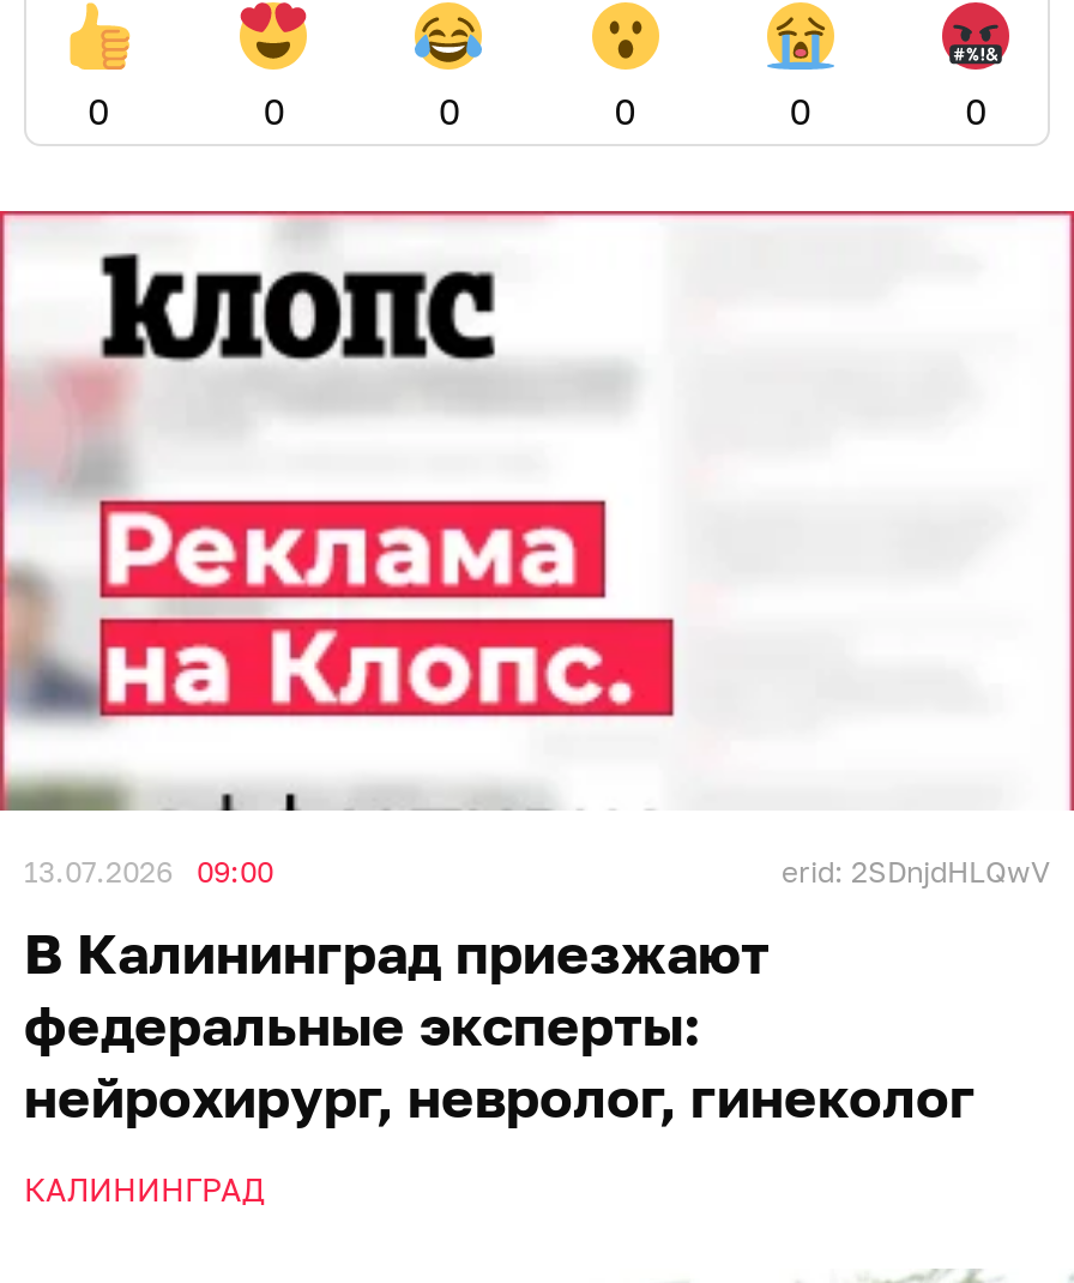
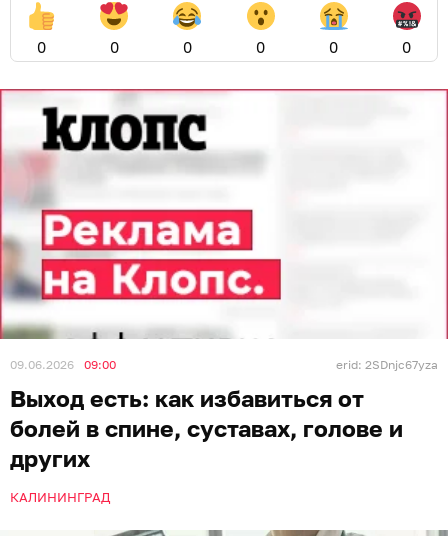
- 13.07.2026 09:00
+ 09.06.2026 09:00

- erid: 2SDnjdHLQwV
- В Калининград приезжают
- федеральные эксперты:
- нейрохирург, невролог, гинеколог
+ erid: 2SDnjc67yza
+ Выход есть: как избавиться от
+ болей в спине, суставах, голове и
+ других
